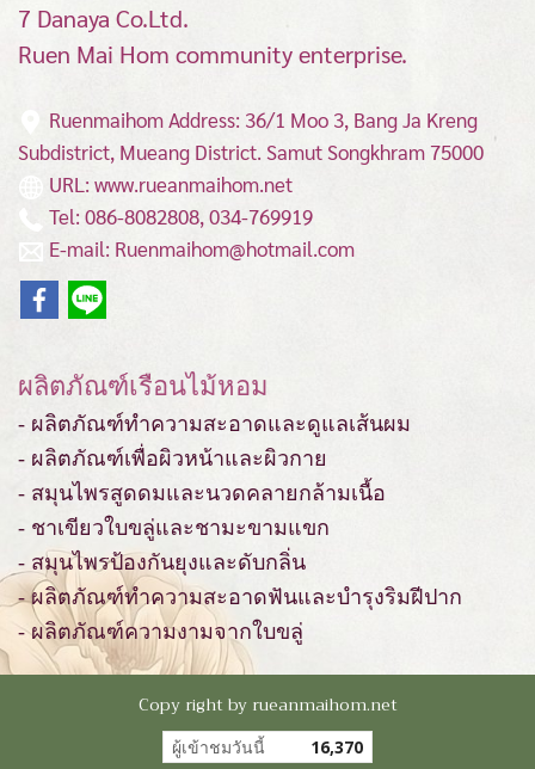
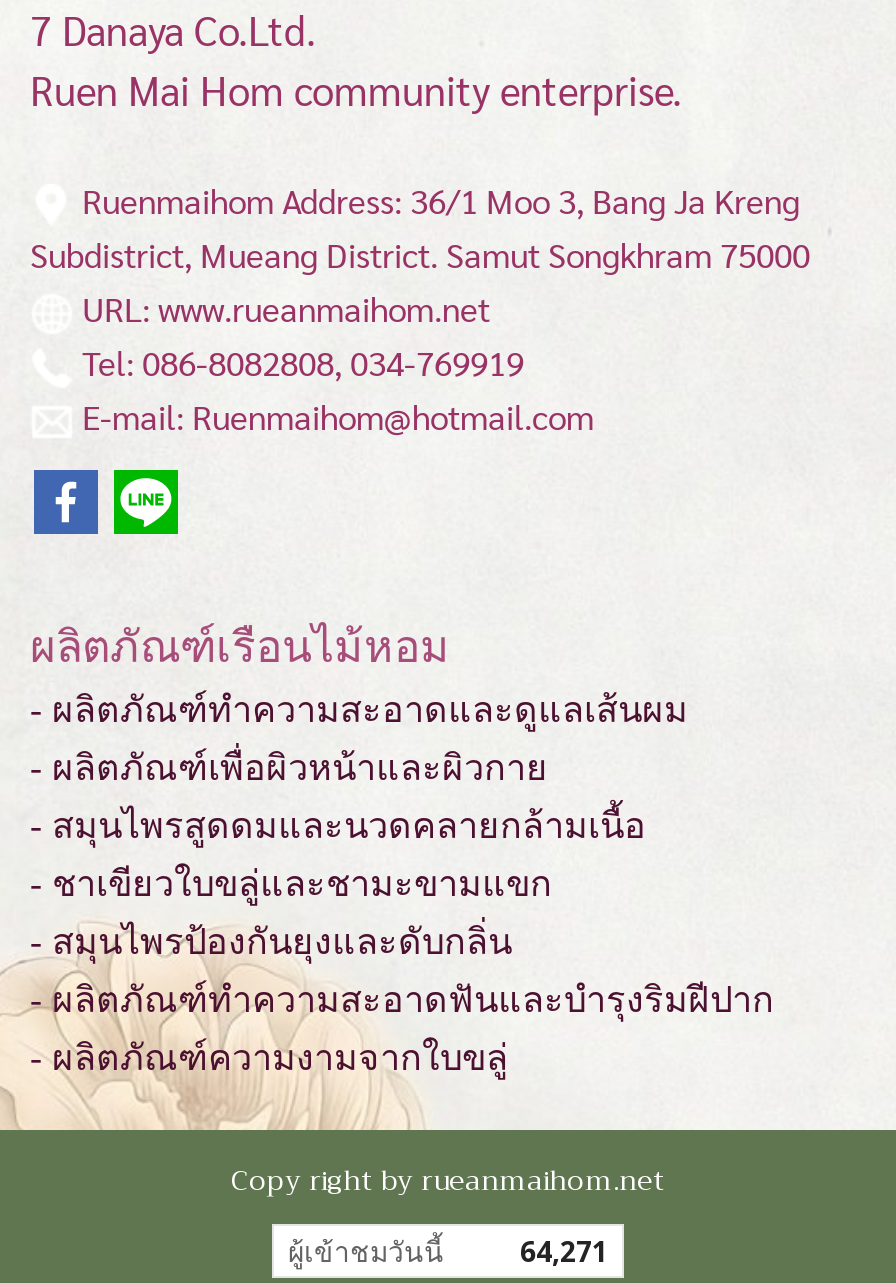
- ผู้เข้าชมวันนี้ 16,370
+ ผู้เข้าชมวันนี้ 64,271
